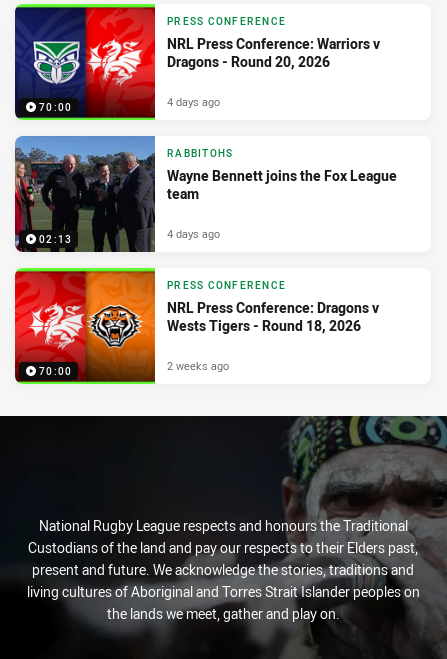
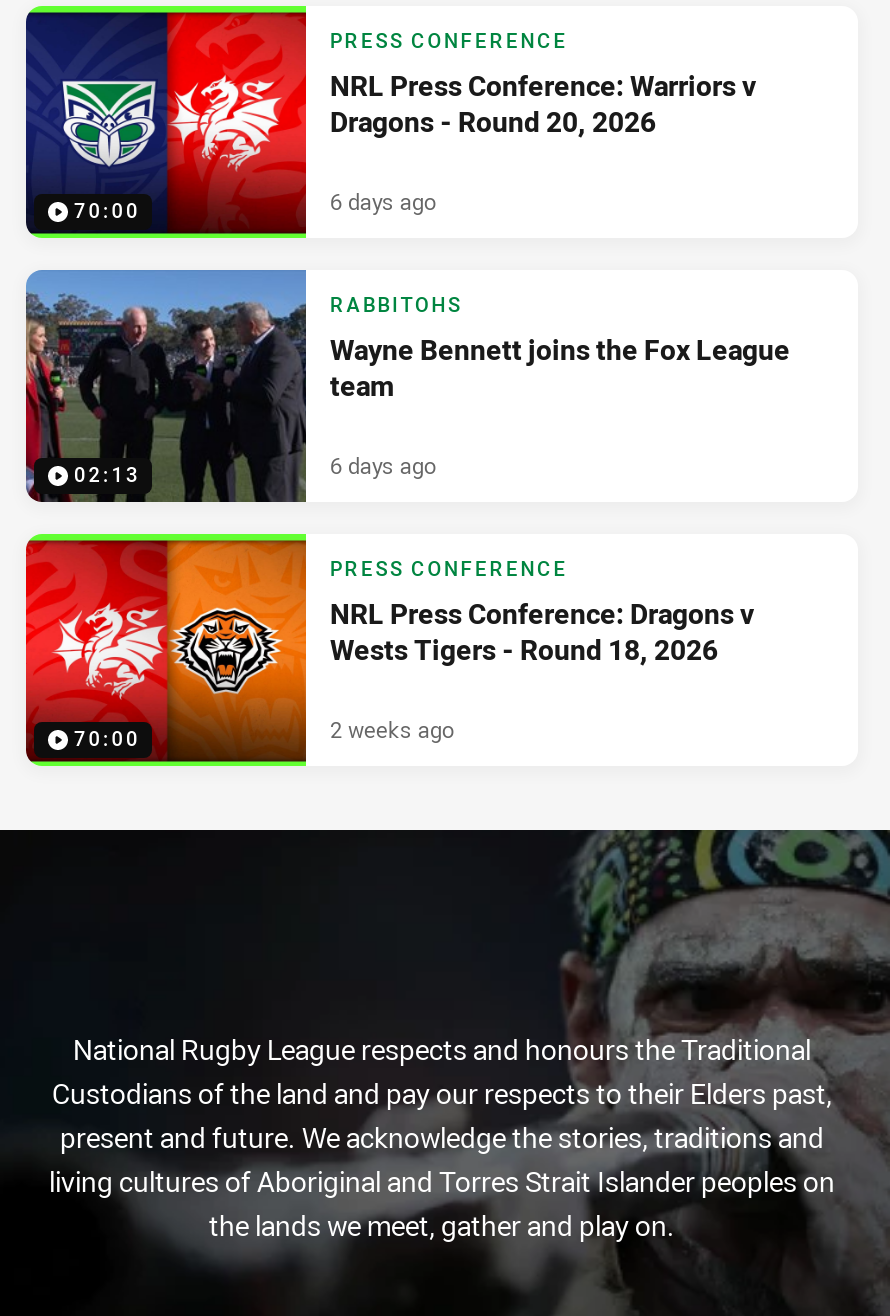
- 4 days ago
+ 6 days ago

- 4 days ago
+ 6 days ago
